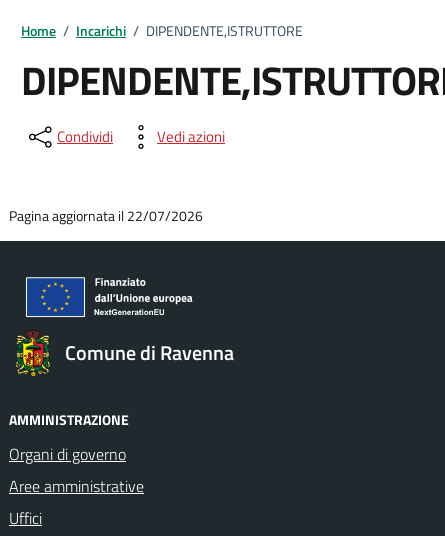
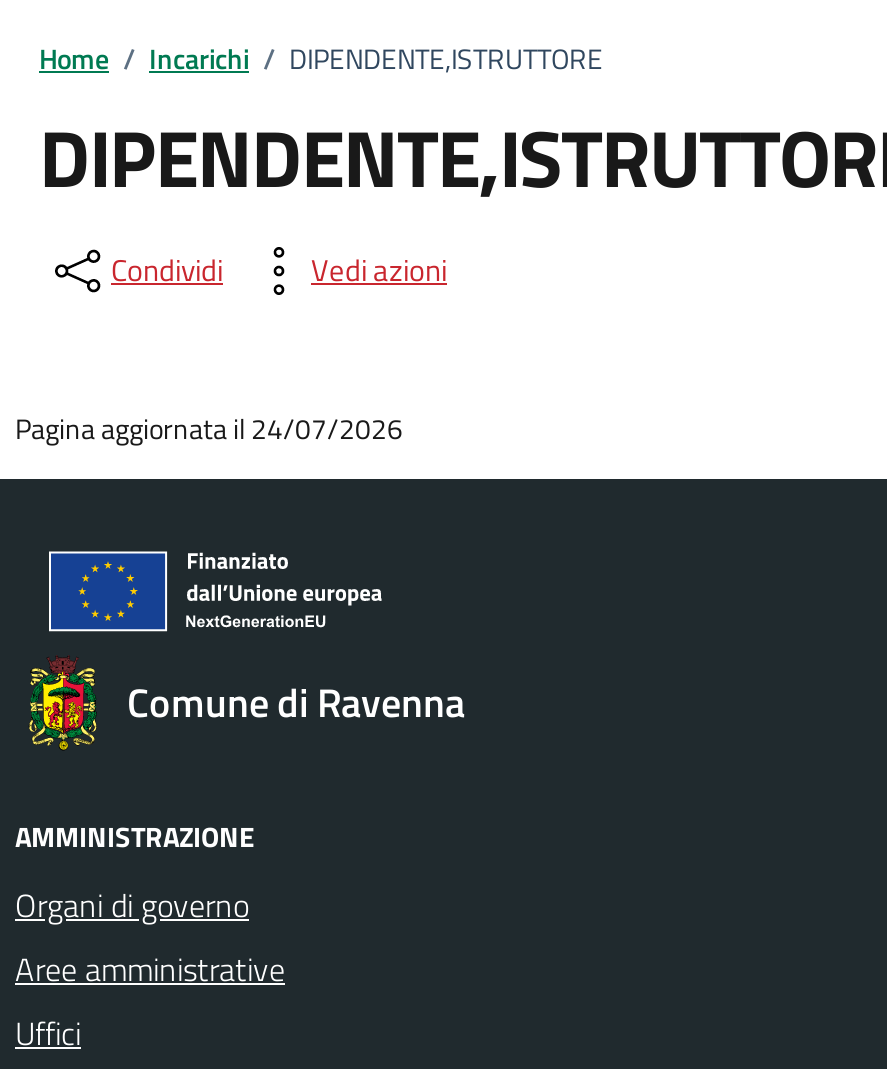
- Pagina aggiornata il 22/07/2026
+ Pagina aggiornata il 24/07/2026
